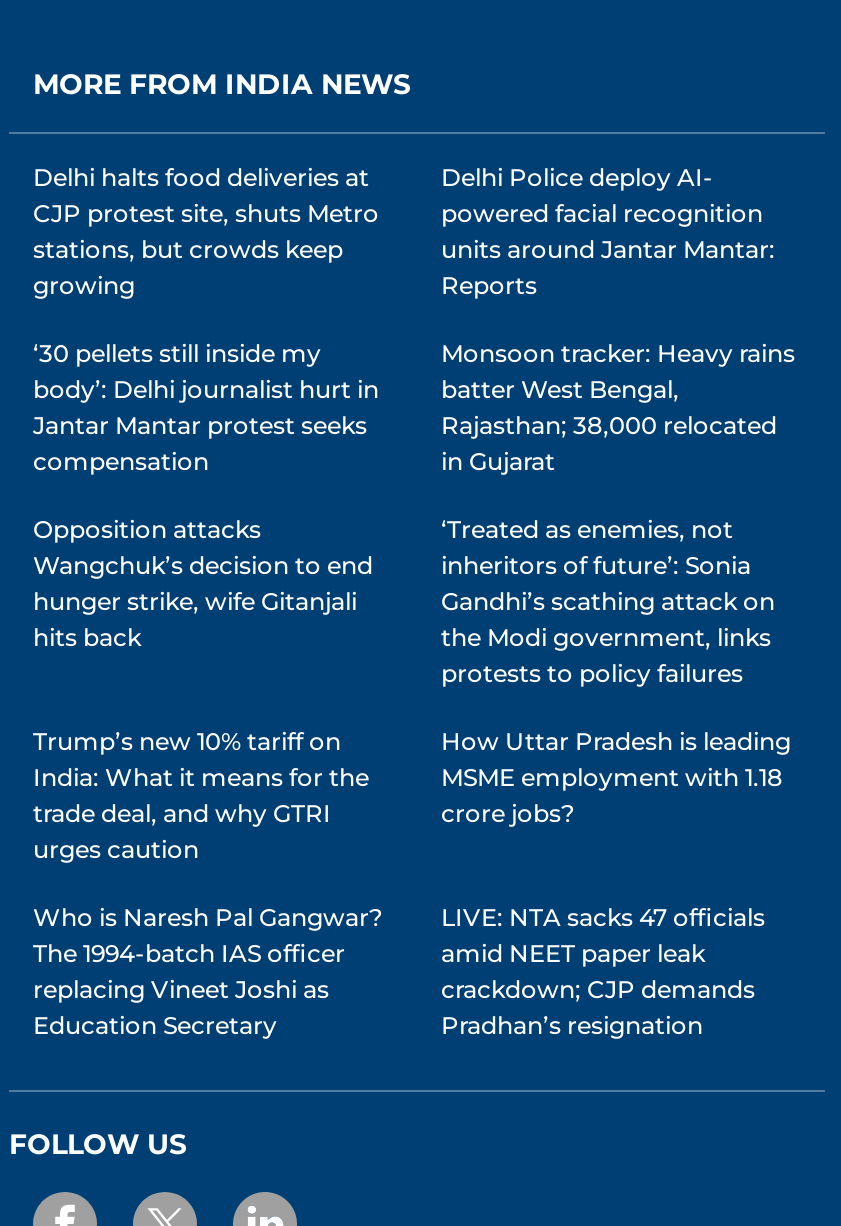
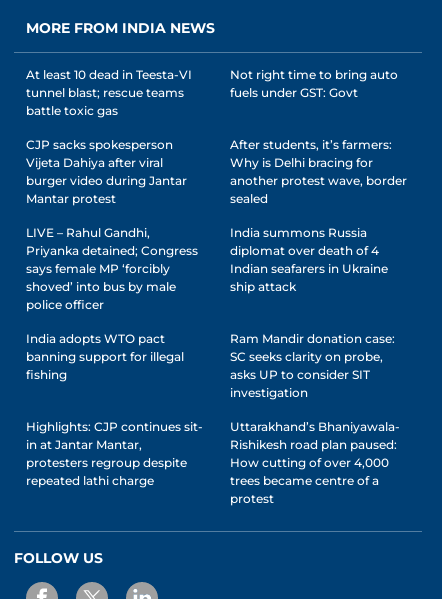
- Delhi halts food deliveries at
- CJP protest site, shuts Metro
- stations, but crowds keep
- growing
+ At least 10 dead in Teesta-VI
+ tunnel blast; rescue teams
+ battle toxic gas

- Delhi Police deploy AI-
- powered facial recognition
- units around Jantar Mantar:
- Reports
+ Not right time to bring auto
+ fuels under GST: Govt

- ‘30 pellets still inside my
- body’: Delhi journalist hurt in
- Jantar Mantar protest seeks
- compensation
+ CJP sacks spokesperson
+ Vijeta Dahiya after viral
+ burger video during Jantar
+ Mantar protest

- Monsoon tracker: Heavy rains
- batter West Bengal,
- Rajasthan; 38,000 relocated
- in Gujarat
+ After students, it’s farmers:
+ Why is Delhi bracing for
+ another protest wave, border
+ sealed

- Opposition attacks
- Wangchuk’s decision to end
- hunger strike, wife Gitanjali
- hits back
+ LIVE – Rahul Gandhi,
+ Priyanka detained; Congress
+ says female MP ‘forcibly
+ shoved’ into bus by male
+ police officer

- ‘Treated as enemies, not
- inheritors of future’: Sonia
- Gandhi’s scathing attack on
- the Modi government, links
- protests to policy failures
+ India summons Russia
+ diplomat over death of 4
+ Indian seafarers in Ukraine
+ ship attack

- Trump’s new 10% tariff on
- India: What it means for the
- trade deal, and why GTRI
- urges caution
+ India adopts WTO pact
+ banning support for illegal
+ fishing

- How Uttar Pradesh is leading
- MSME employment with 1.18
- crore jobs?
+ Ram Mandir donation case:
+ SC seeks clarity on probe,
+ asks UP to consider SIT
+ investigation

- Who is Naresh Pal Gangwar?
- The 1994-batch IAS officer
- replacing Vineet Joshi as
- Education Secretary
+ Highlights: CJP continues sit-
+ in at Jantar Mantar,
+ protesters regroup despite
+ repeated lathi charge

- LIVE: NTA sacks 47 officials
- amid NEET paper leak
- crackdown; CJP demands
- Pradhan’s resignation
+ Uttarakhand’s Bhaniyawala-
+ Rishikesh road plan paused:
+ How cutting of over 4,000
+ trees became centre of a
+ protest
